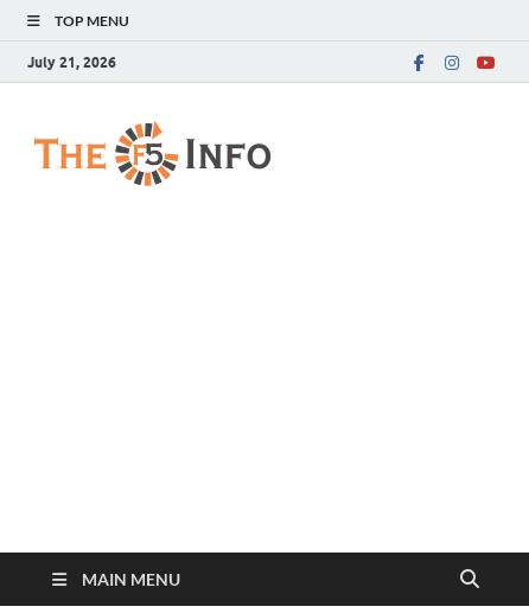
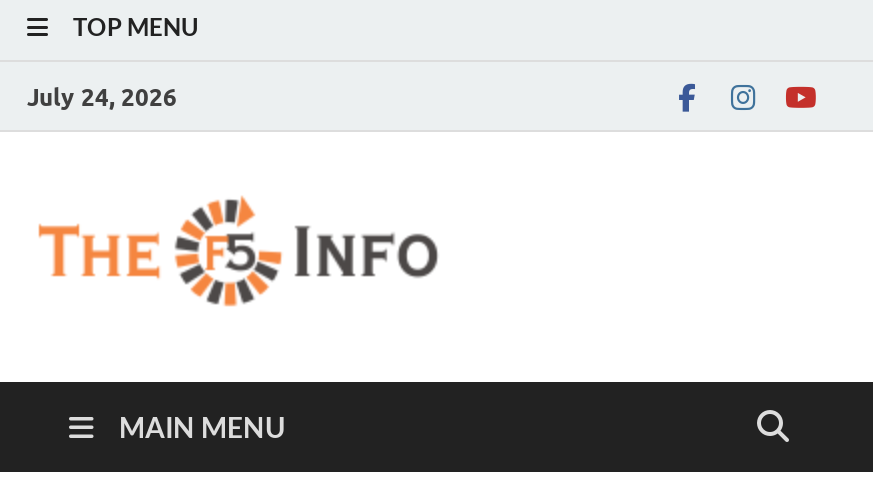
- July 21, 2026
+ July 24, 2026
